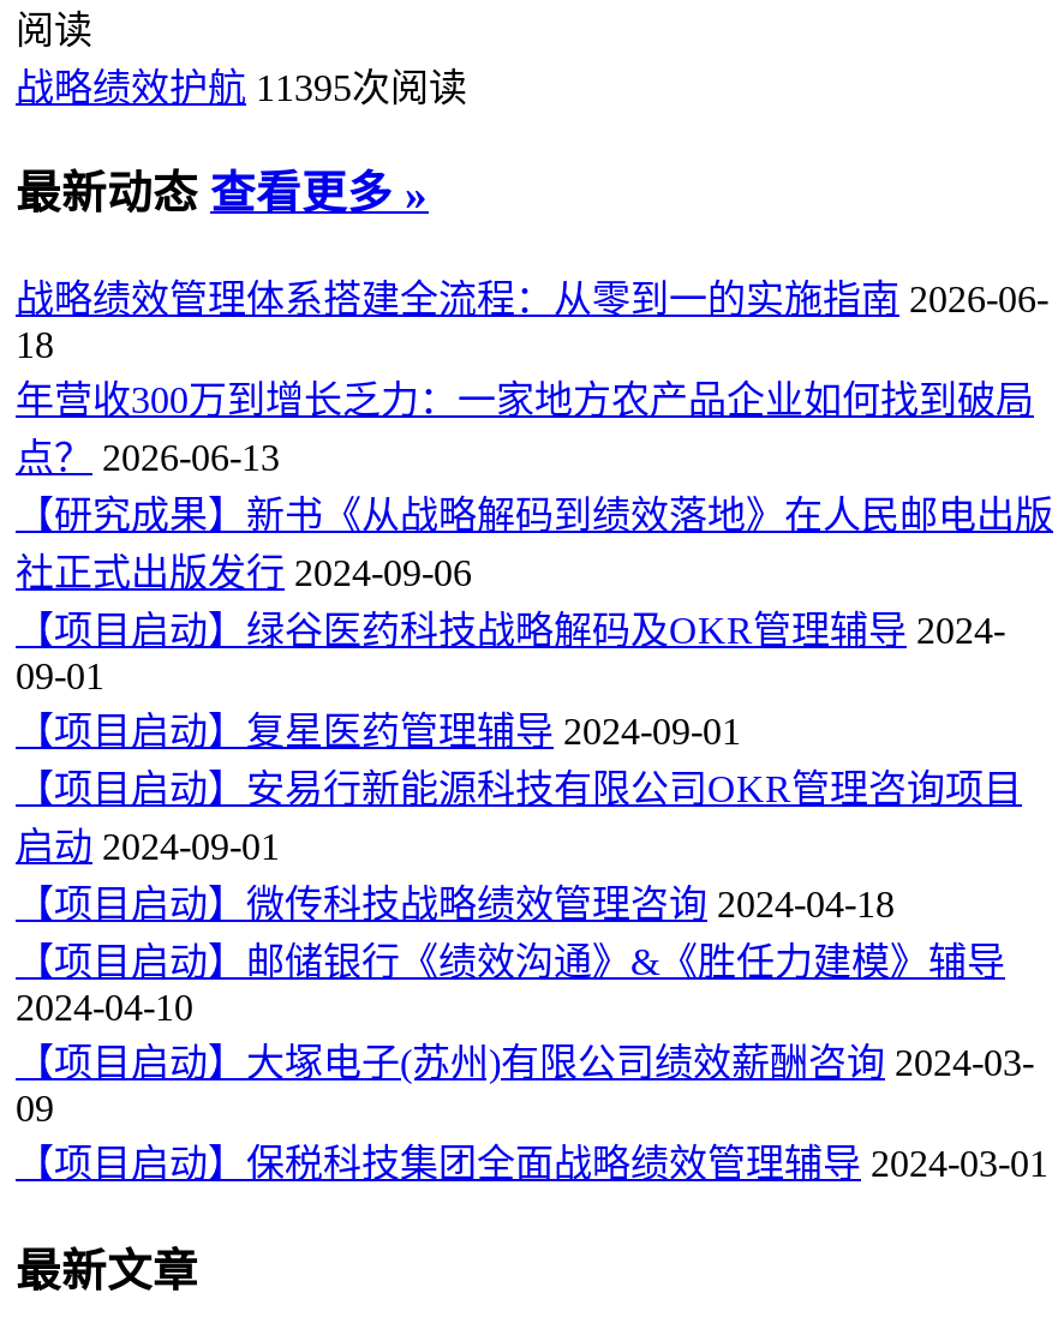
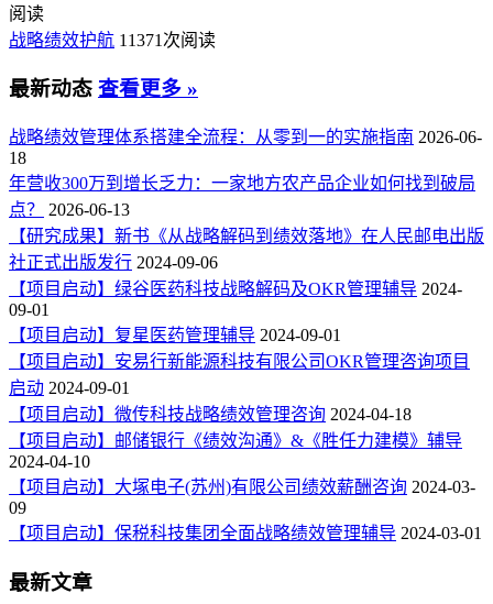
- 战略绩效护航 11395次阅读
+ 战略绩效护航 11371次阅读
